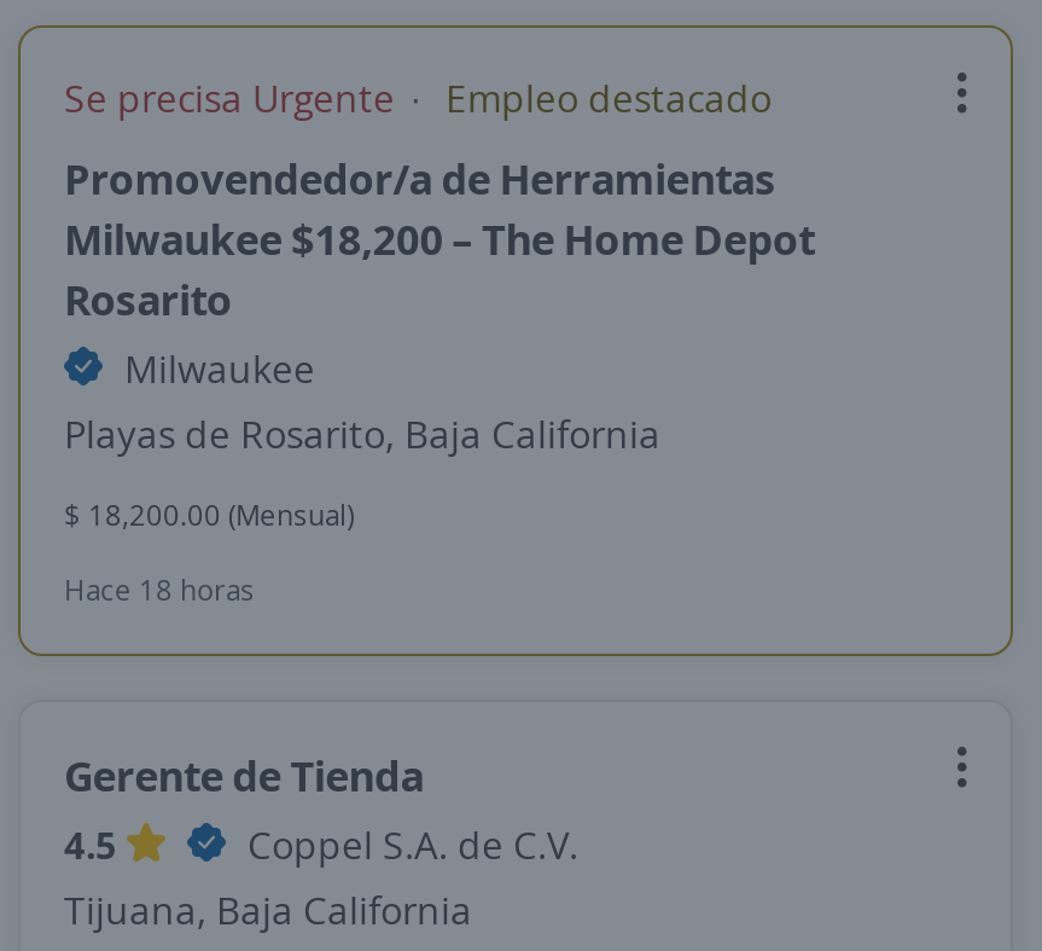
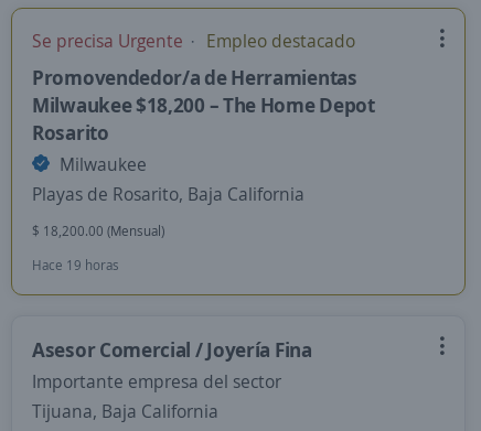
- Hace 18 horas
+ Hace 19 horas

- Gerente de Tienda
- 4.5
- Coppel S.A. de C.V.
+ Asesor Comercial / Joyería Fina
+ Importante empresa del sector
